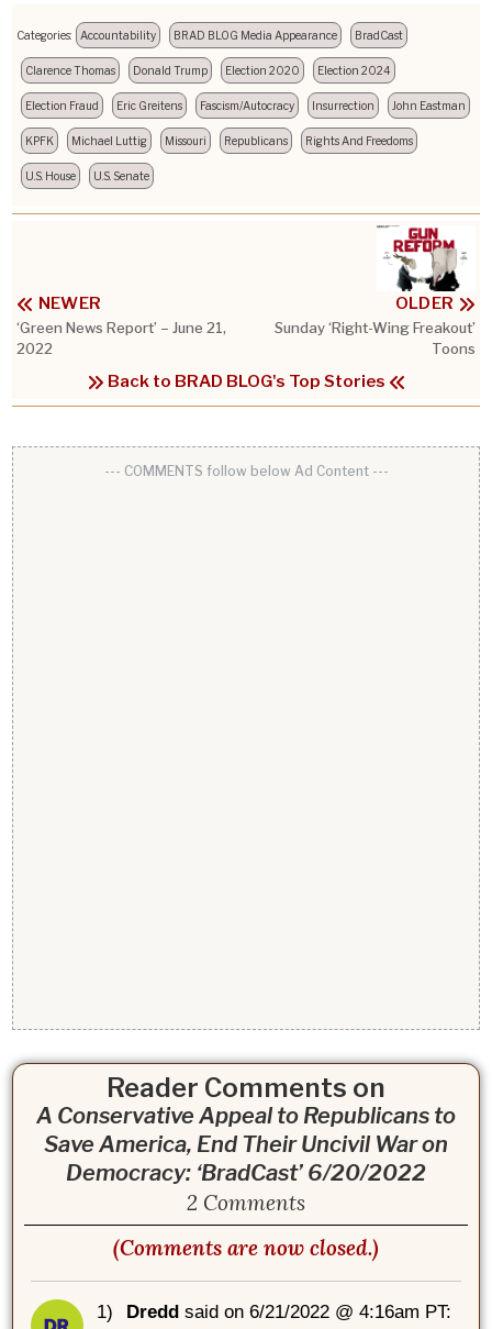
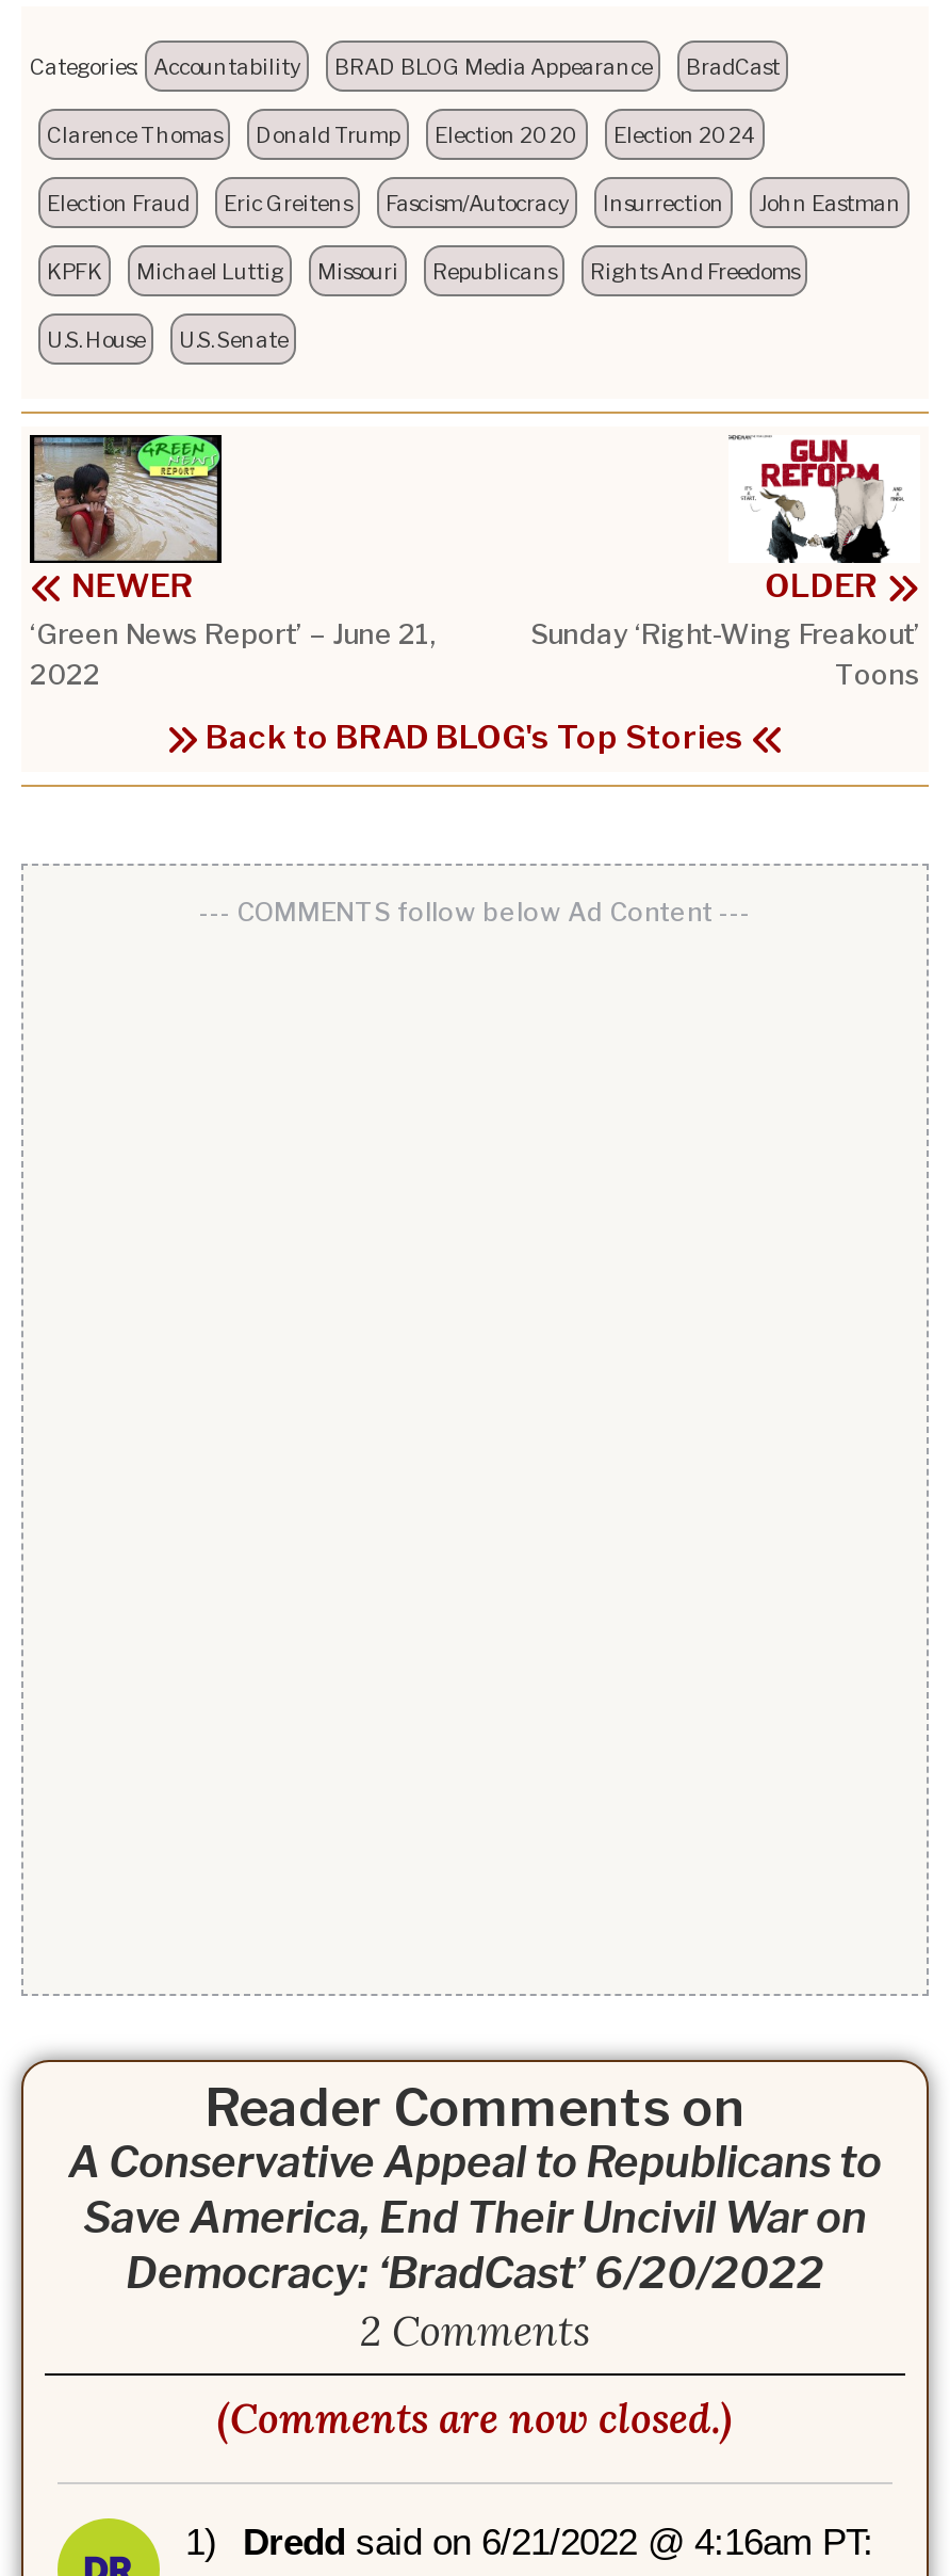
+ [image]
